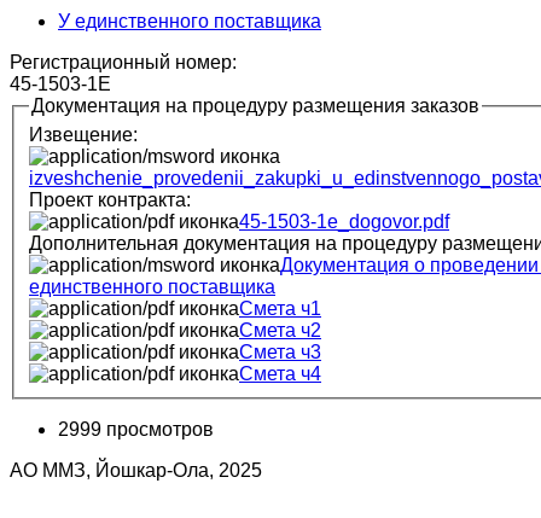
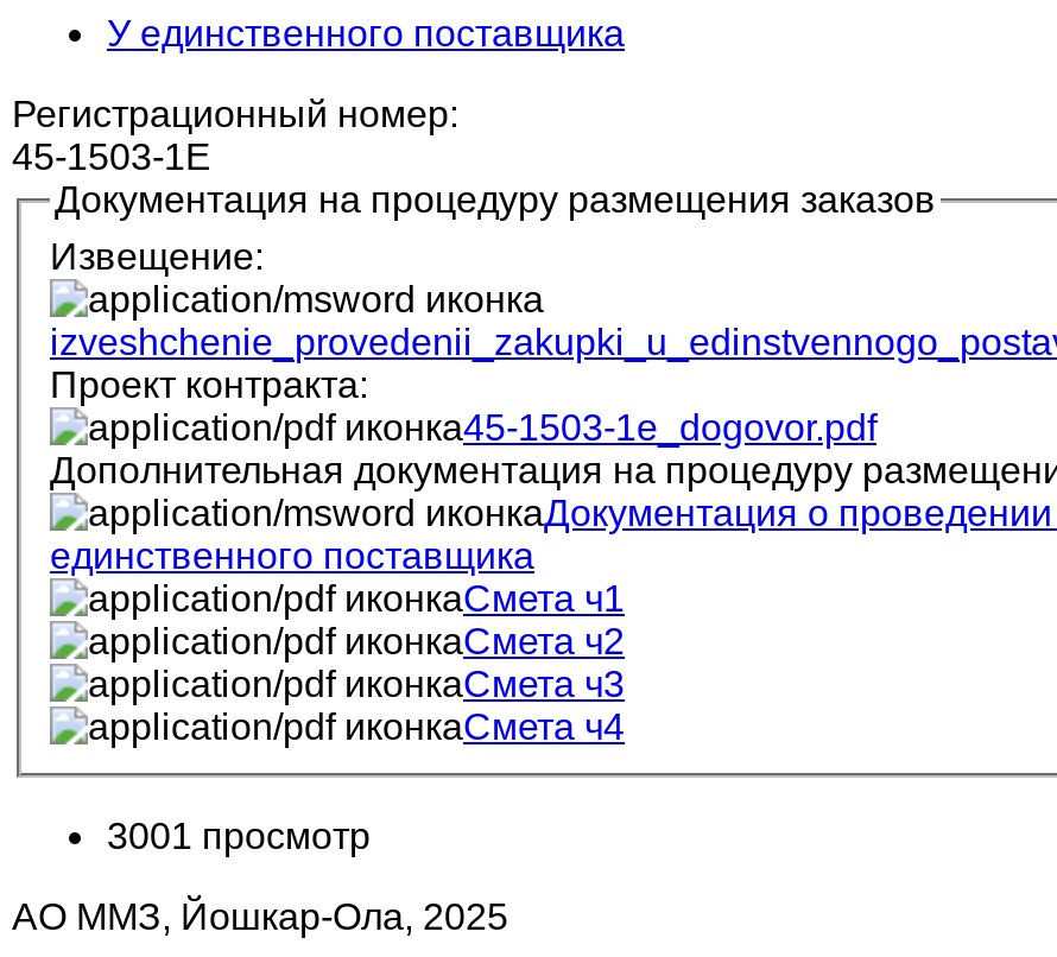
- 2999 просмотров
+ 3001 просмотр
